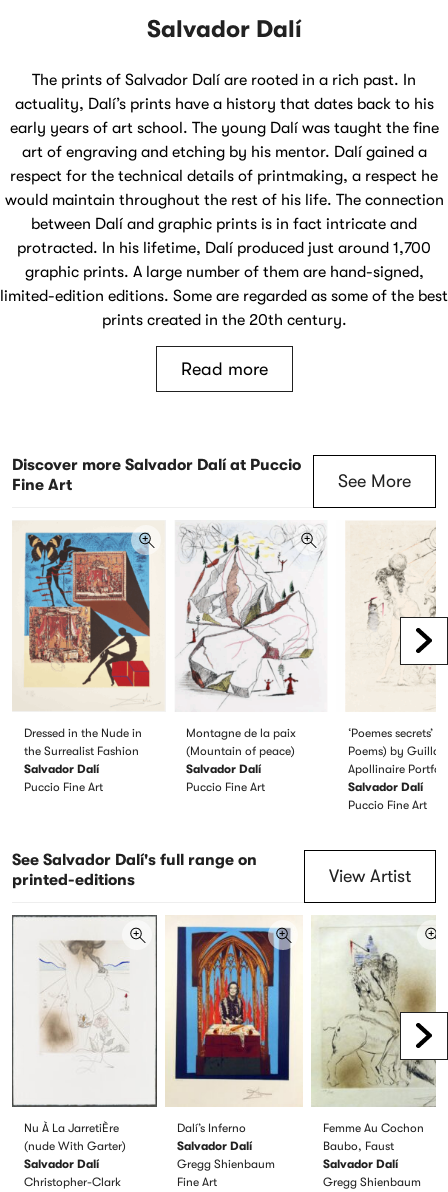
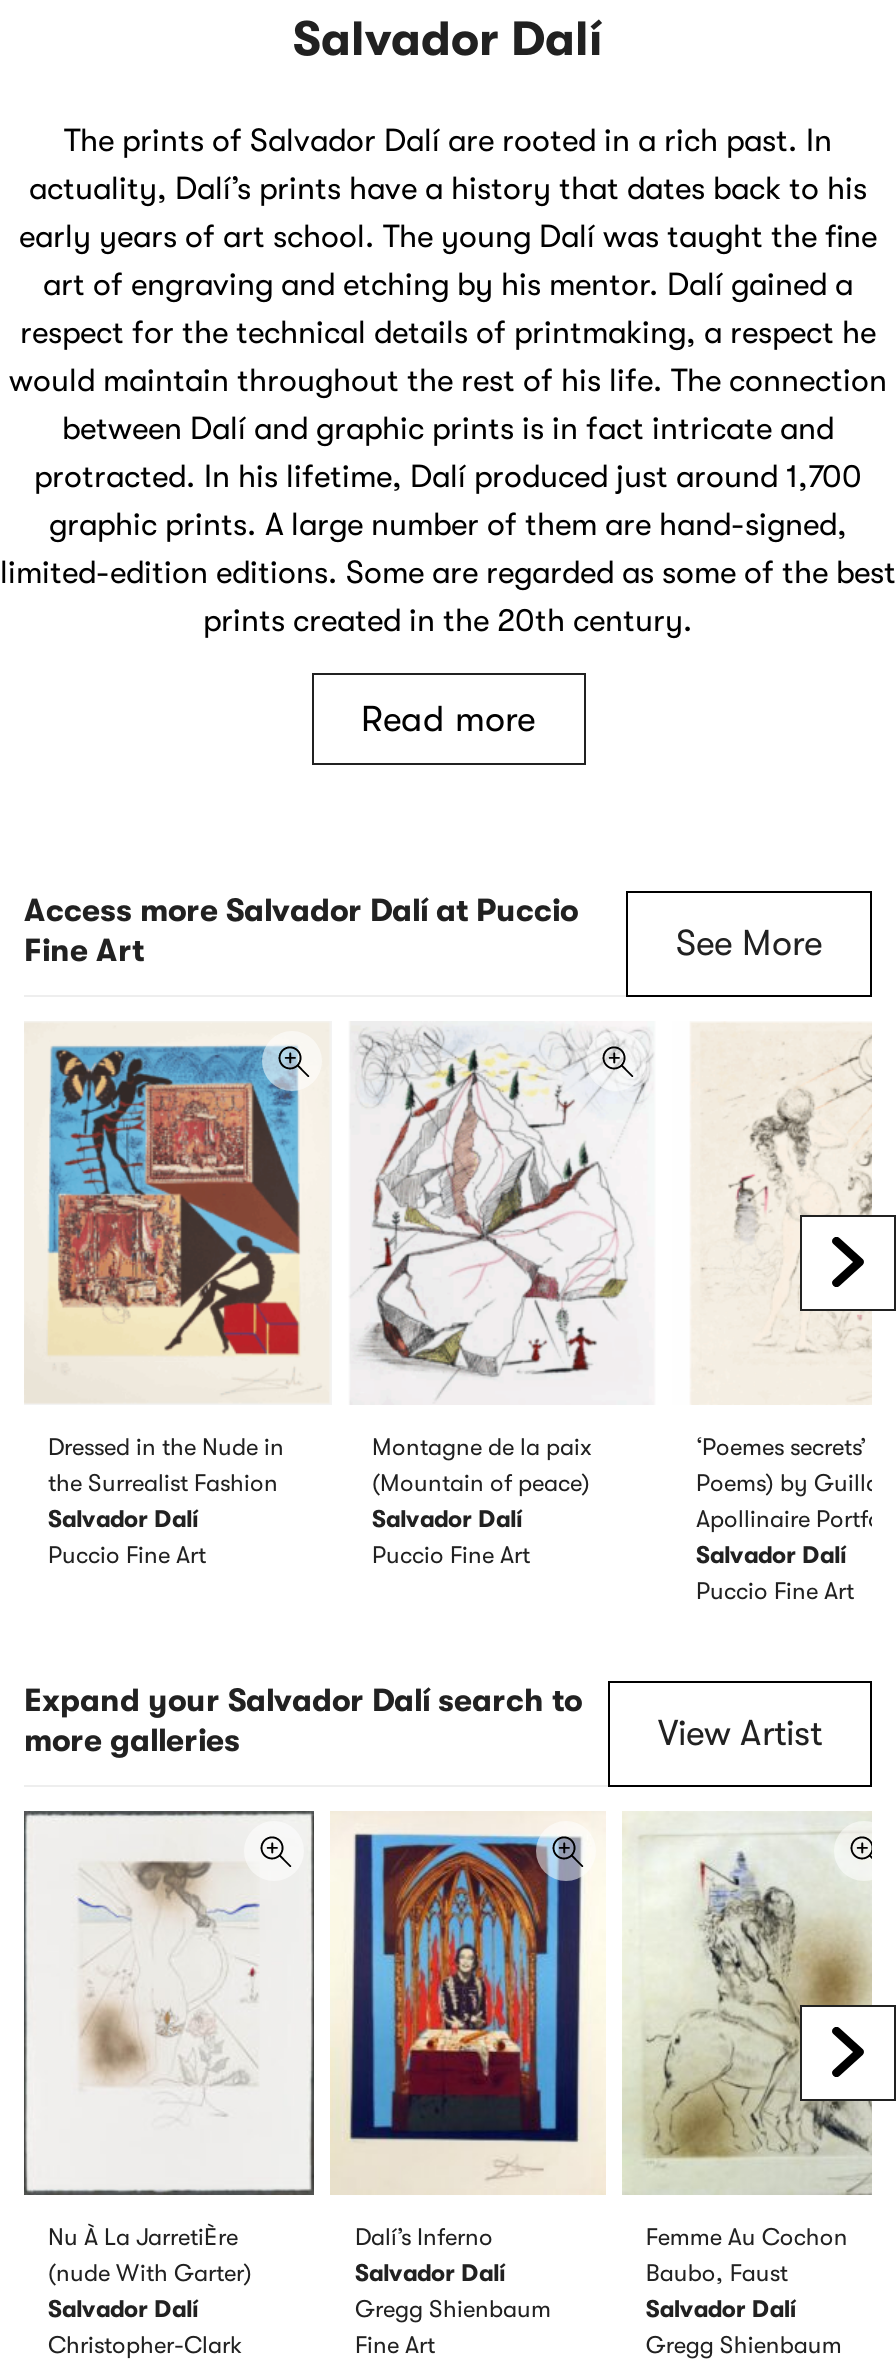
- Discover more Salvador Dalí at Puccio
+ Access more Salvador Dalí at Puccio

- See Salvador Dalí's full range on
- printed-editions
+ Expand your Salvador Dalí search to
+ more galleries
